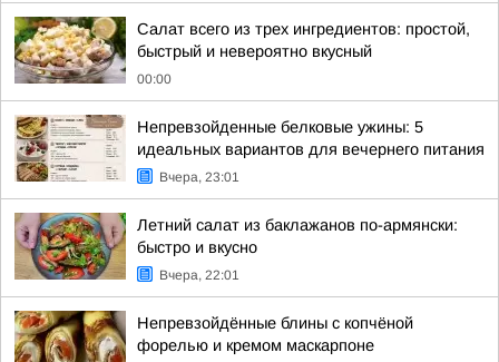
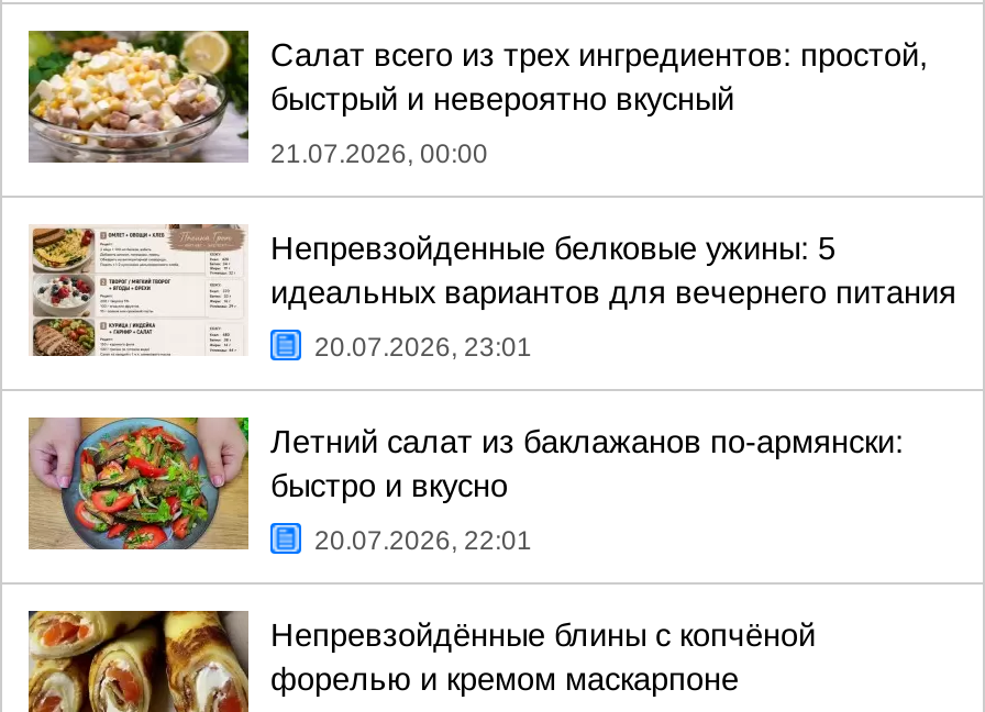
- 00:00
+ 21.07.2026, 00:00

- Вчера, 23:01
+ 20.07.2026, 23:01

- Вчера, 22:01
+ 20.07.2026, 22:01
